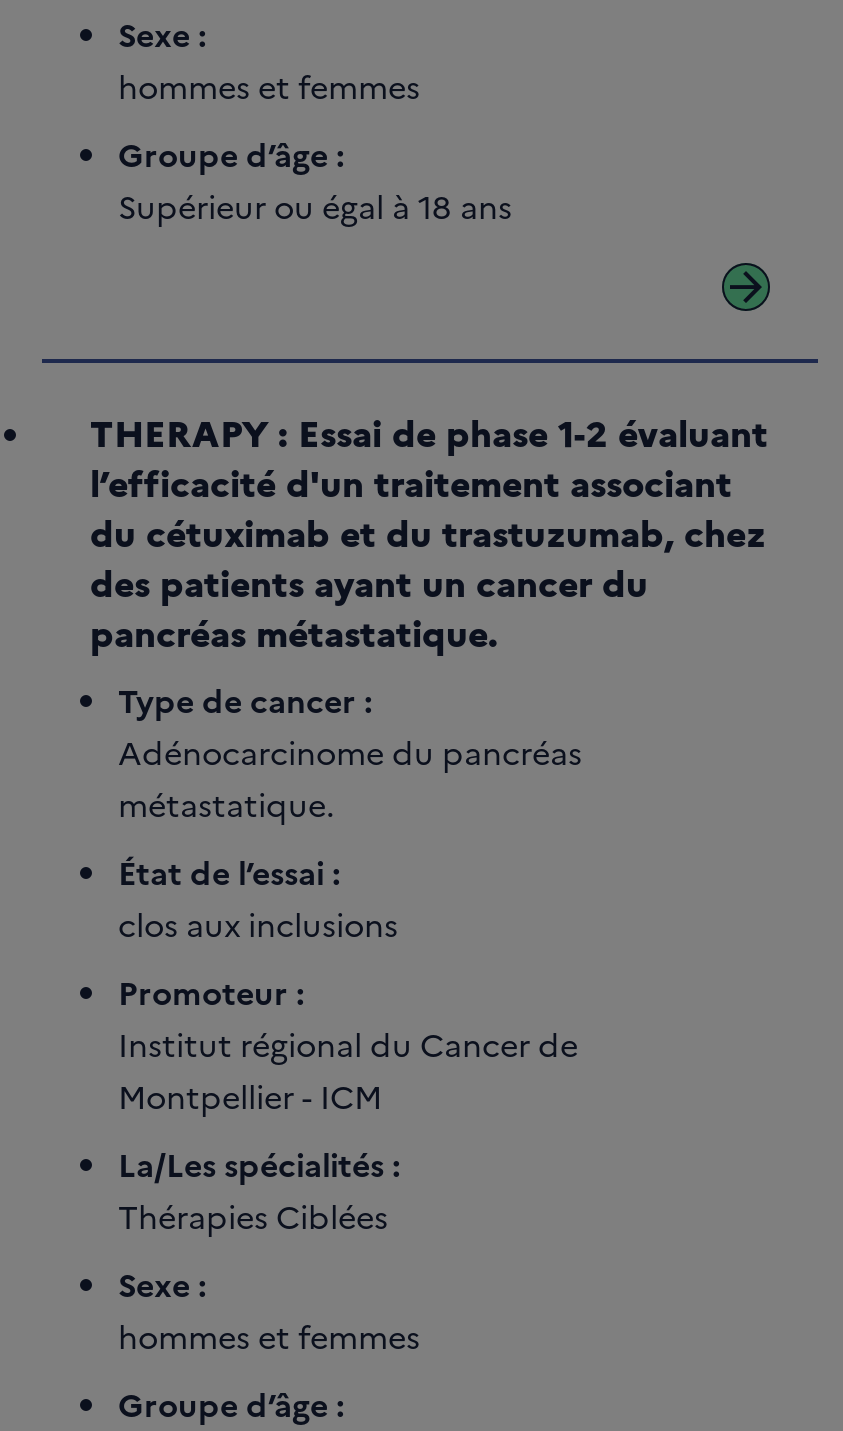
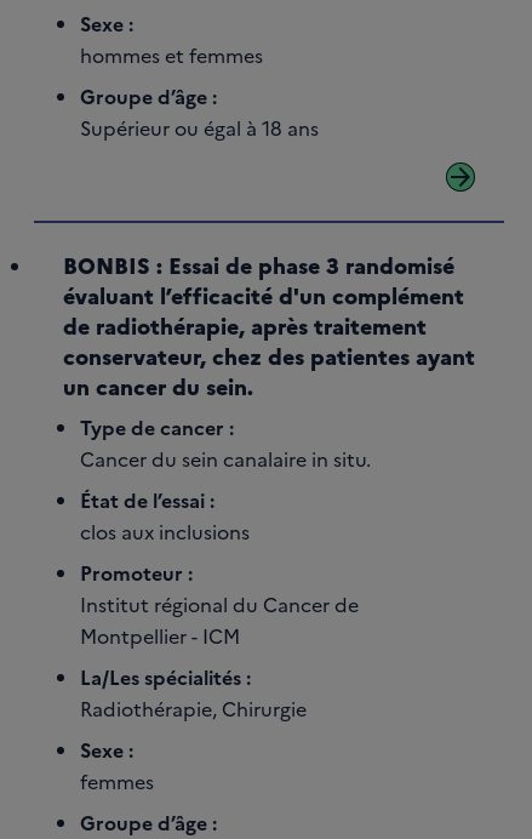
- THERAPY : Essai de phase 1-2 évaluant
- l’efficacité d'un traitement associant
- du cétuximab et du trastuzumab, chez
- des patients ayant un cancer du
- pancréas métastatique.
+ BONBIS : Essai de phase 3 randomisé
+ évaluant l’efficacité d'un complément
+ de radiothérapie, après traitement
+ conservateur, chez des patientes ayant
+ un cancer du sein.

- Adénocarcinome du pancréas
- métastatique.
+ Cancer du sein canalaire in situ.

- Thérapies Ciblées
+ Radiothérapie, Chirurgie

- hommes et femmes
+ femmes
